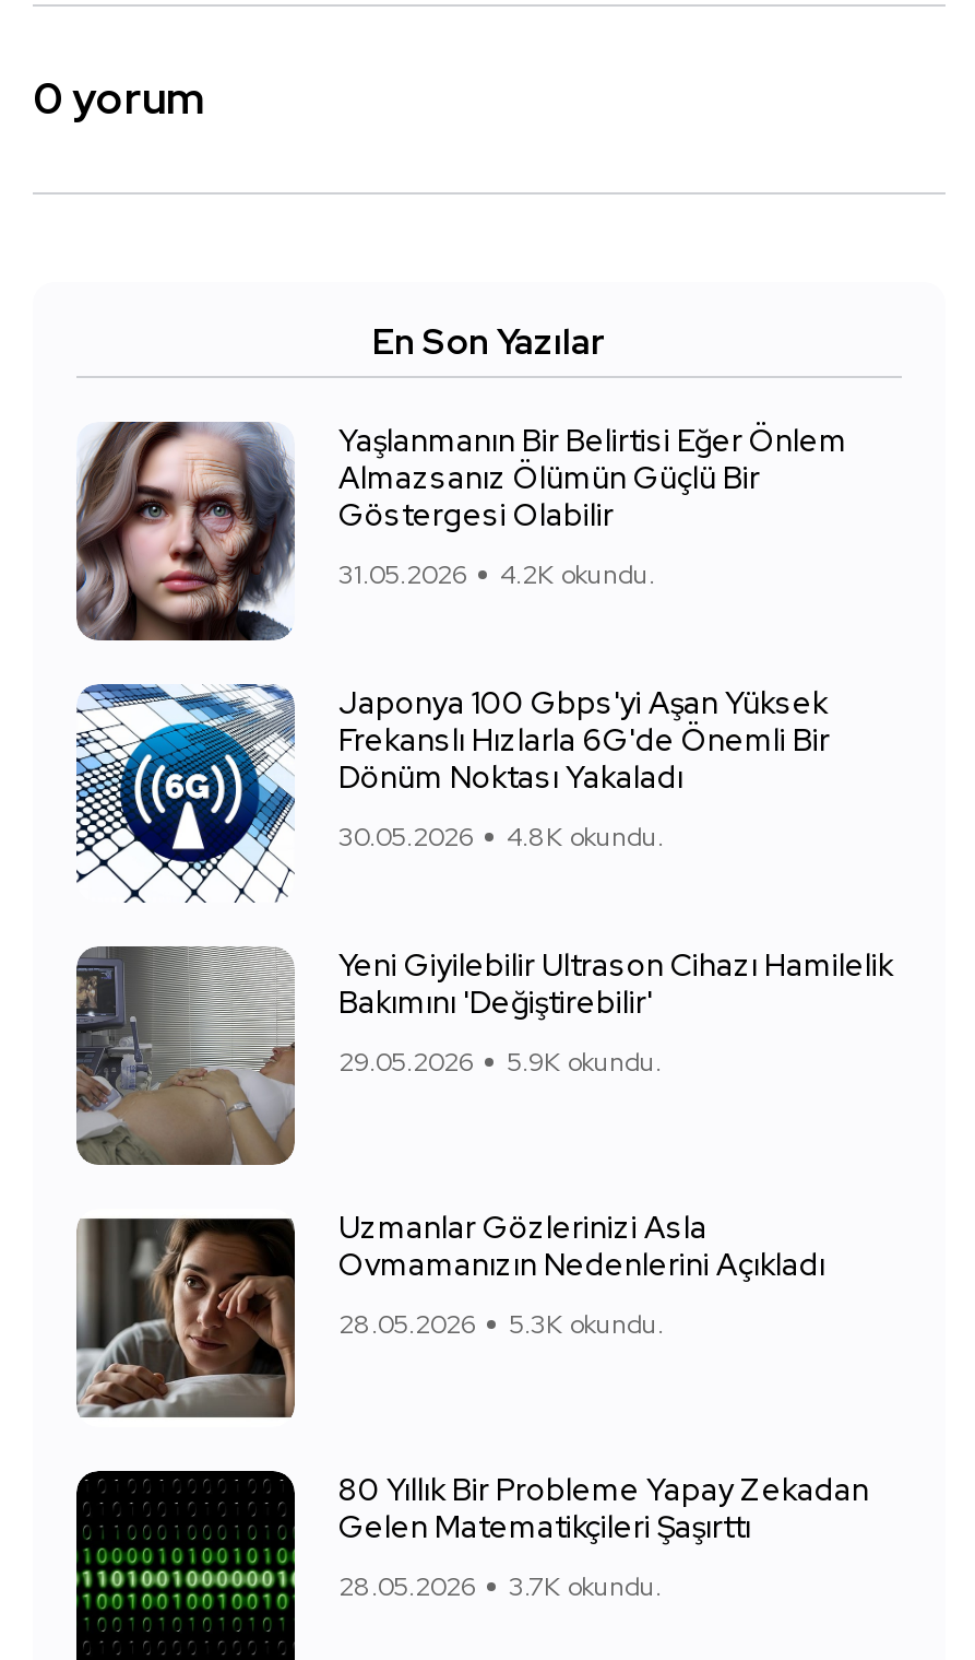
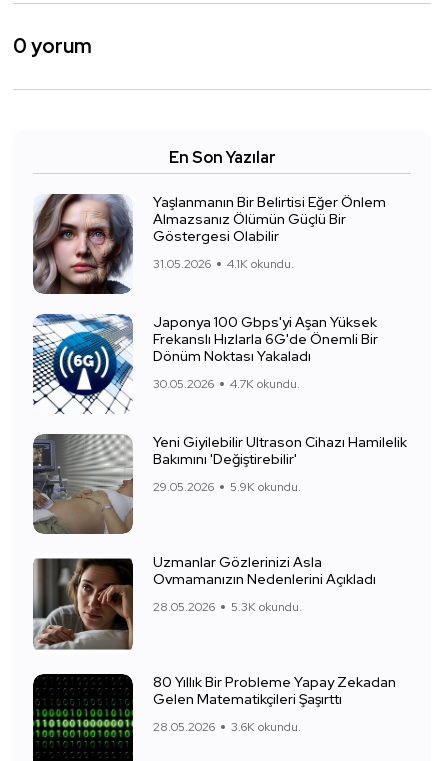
- 31.05.2026 4.2K okundu.
+ 31.05.2026 4.1K okundu.

- 30.05.2026 4.8K okundu.
+ 30.05.2026 4.7K okundu.

- 28.05.2026 3.7K okundu.
+ 28.05.2026 3.6K okundu.
